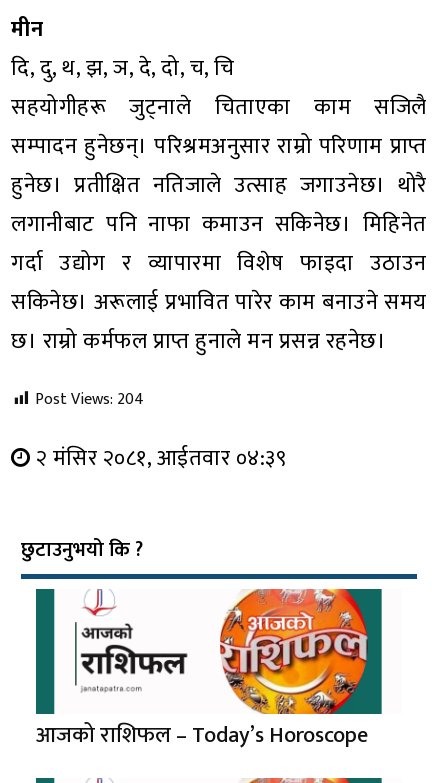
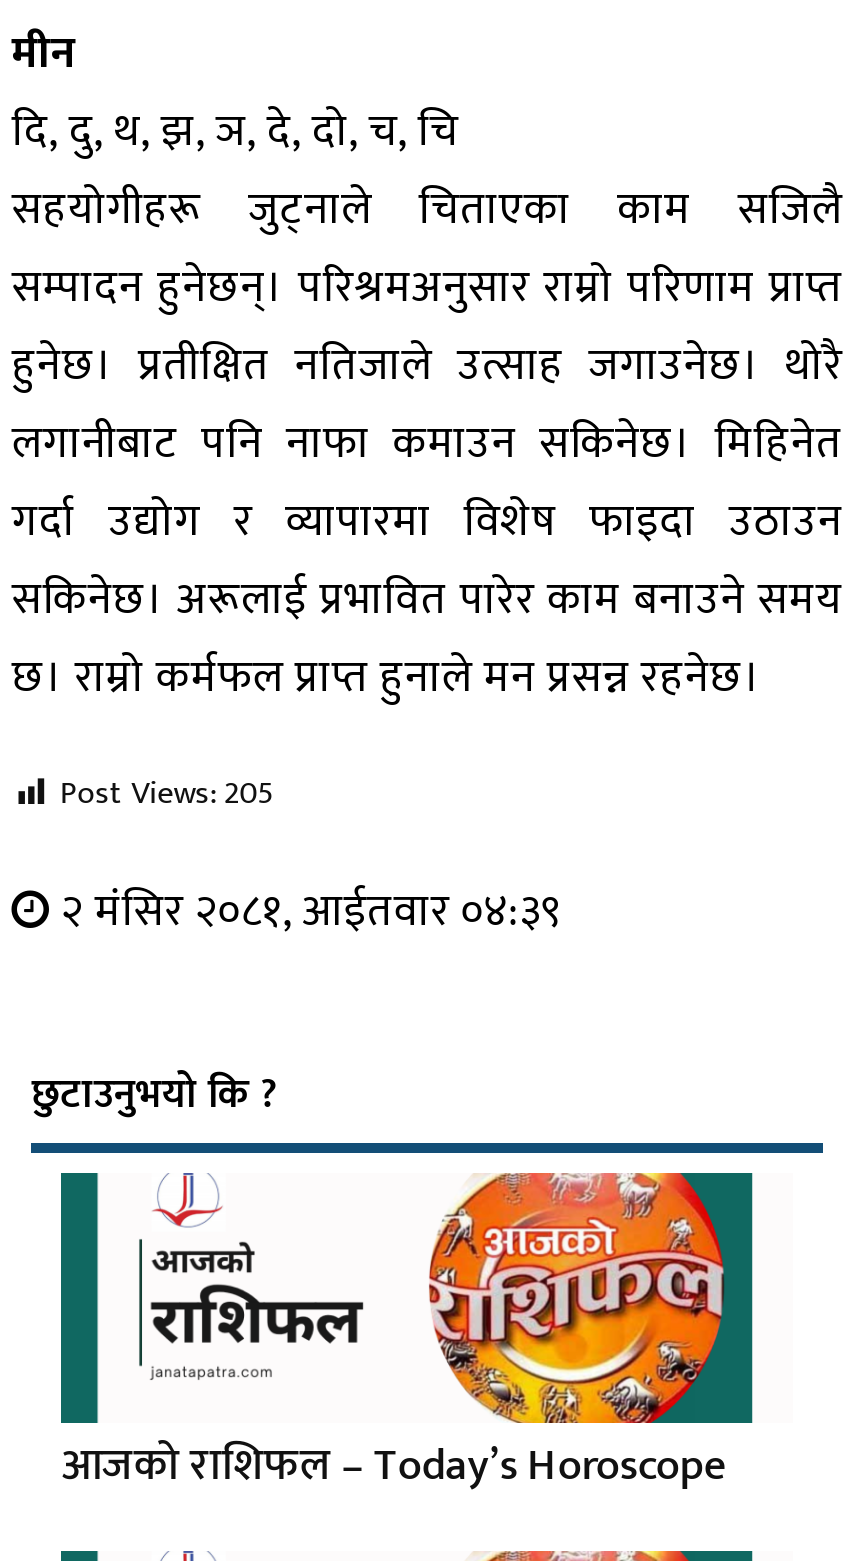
- Post Views: 204
+ Post Views: 205
